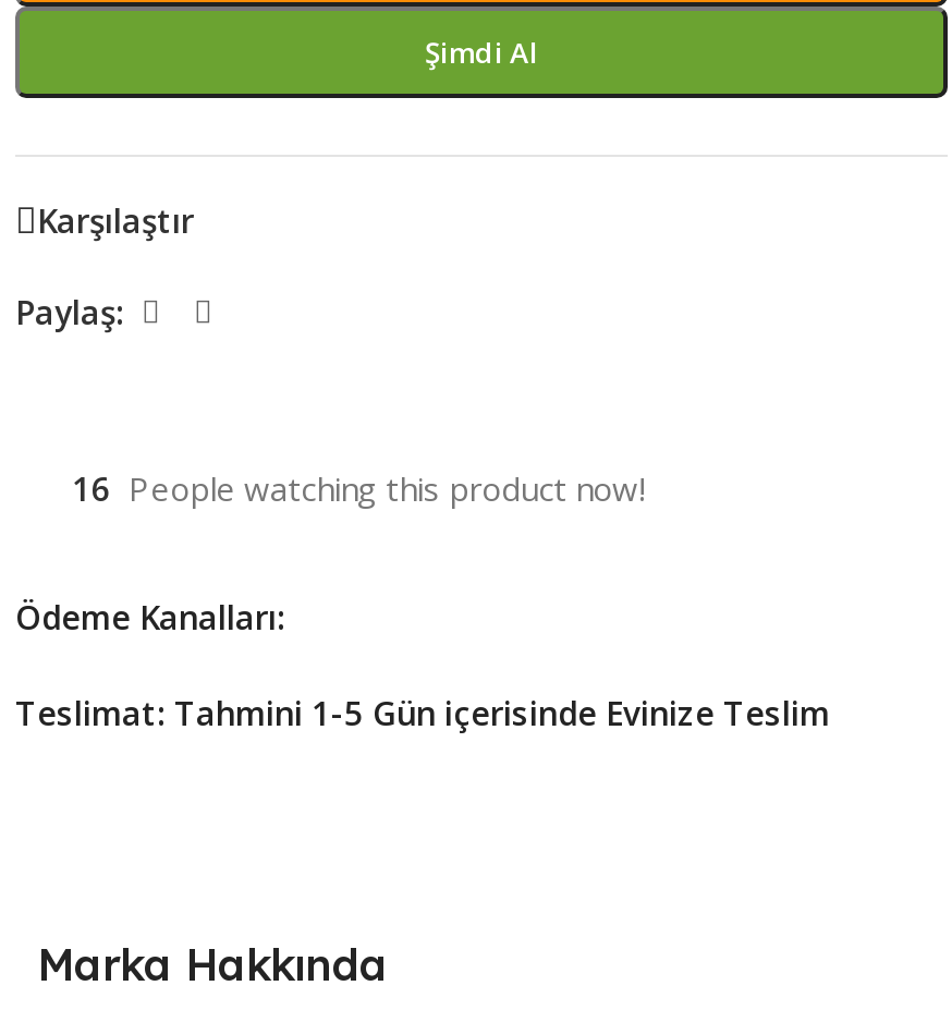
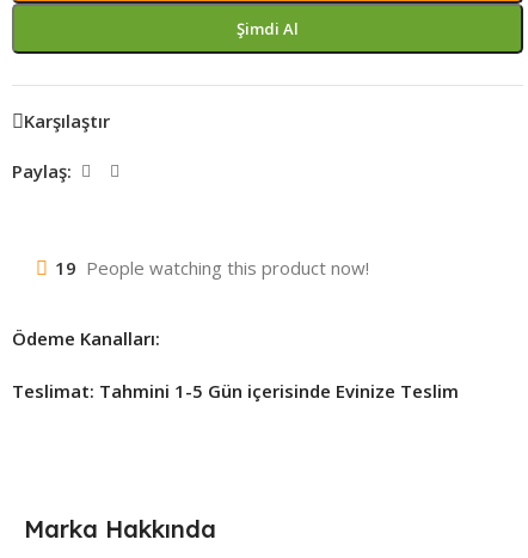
- 16 People watching this product now!
+ 19 People watching this product now!
